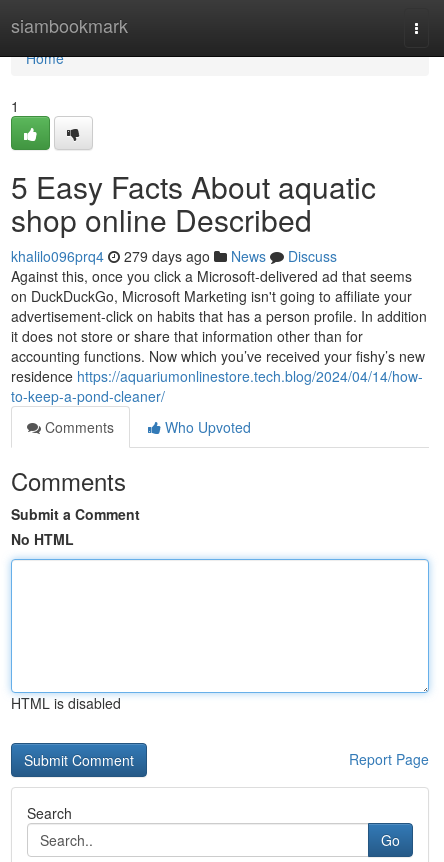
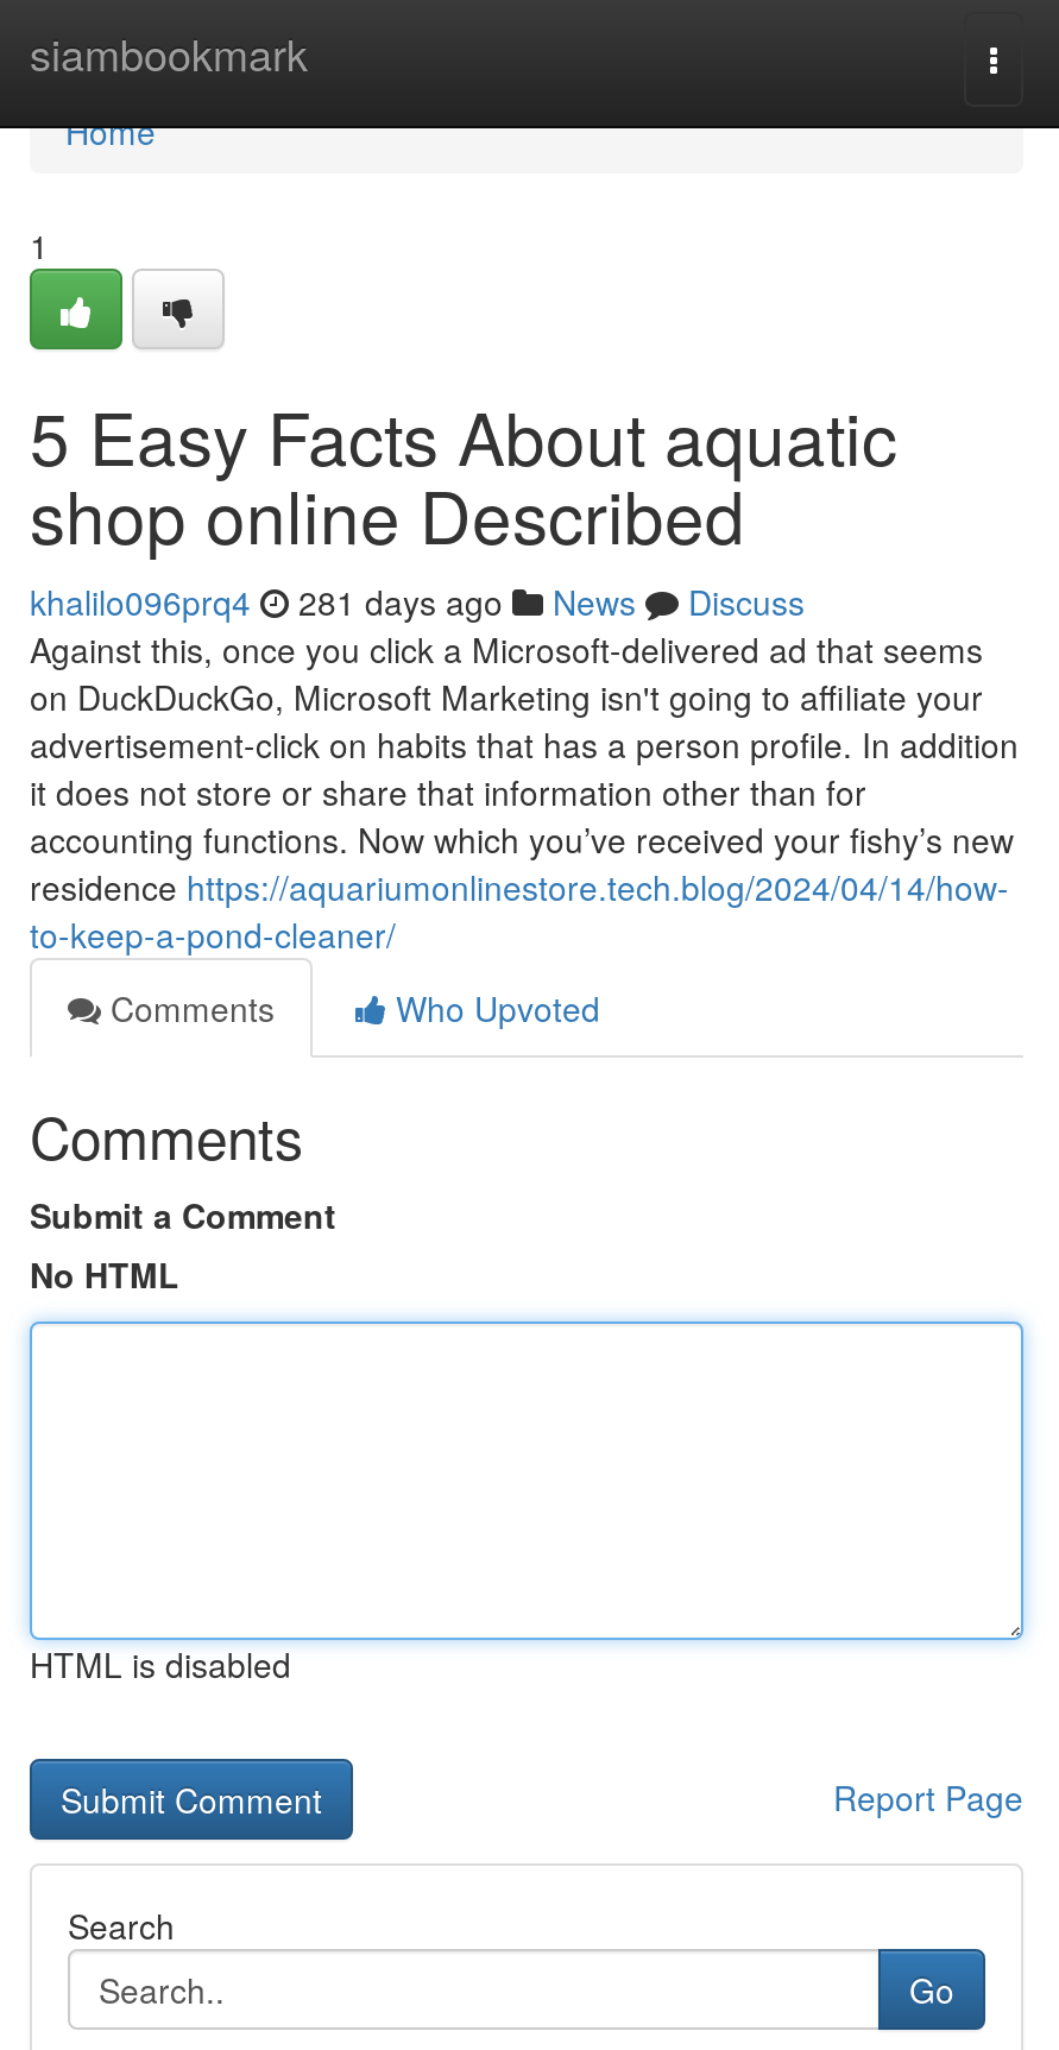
- khalilo096prq4 279 days ago News Discuss
+ khalilo096prq4 281 days ago News Discuss
